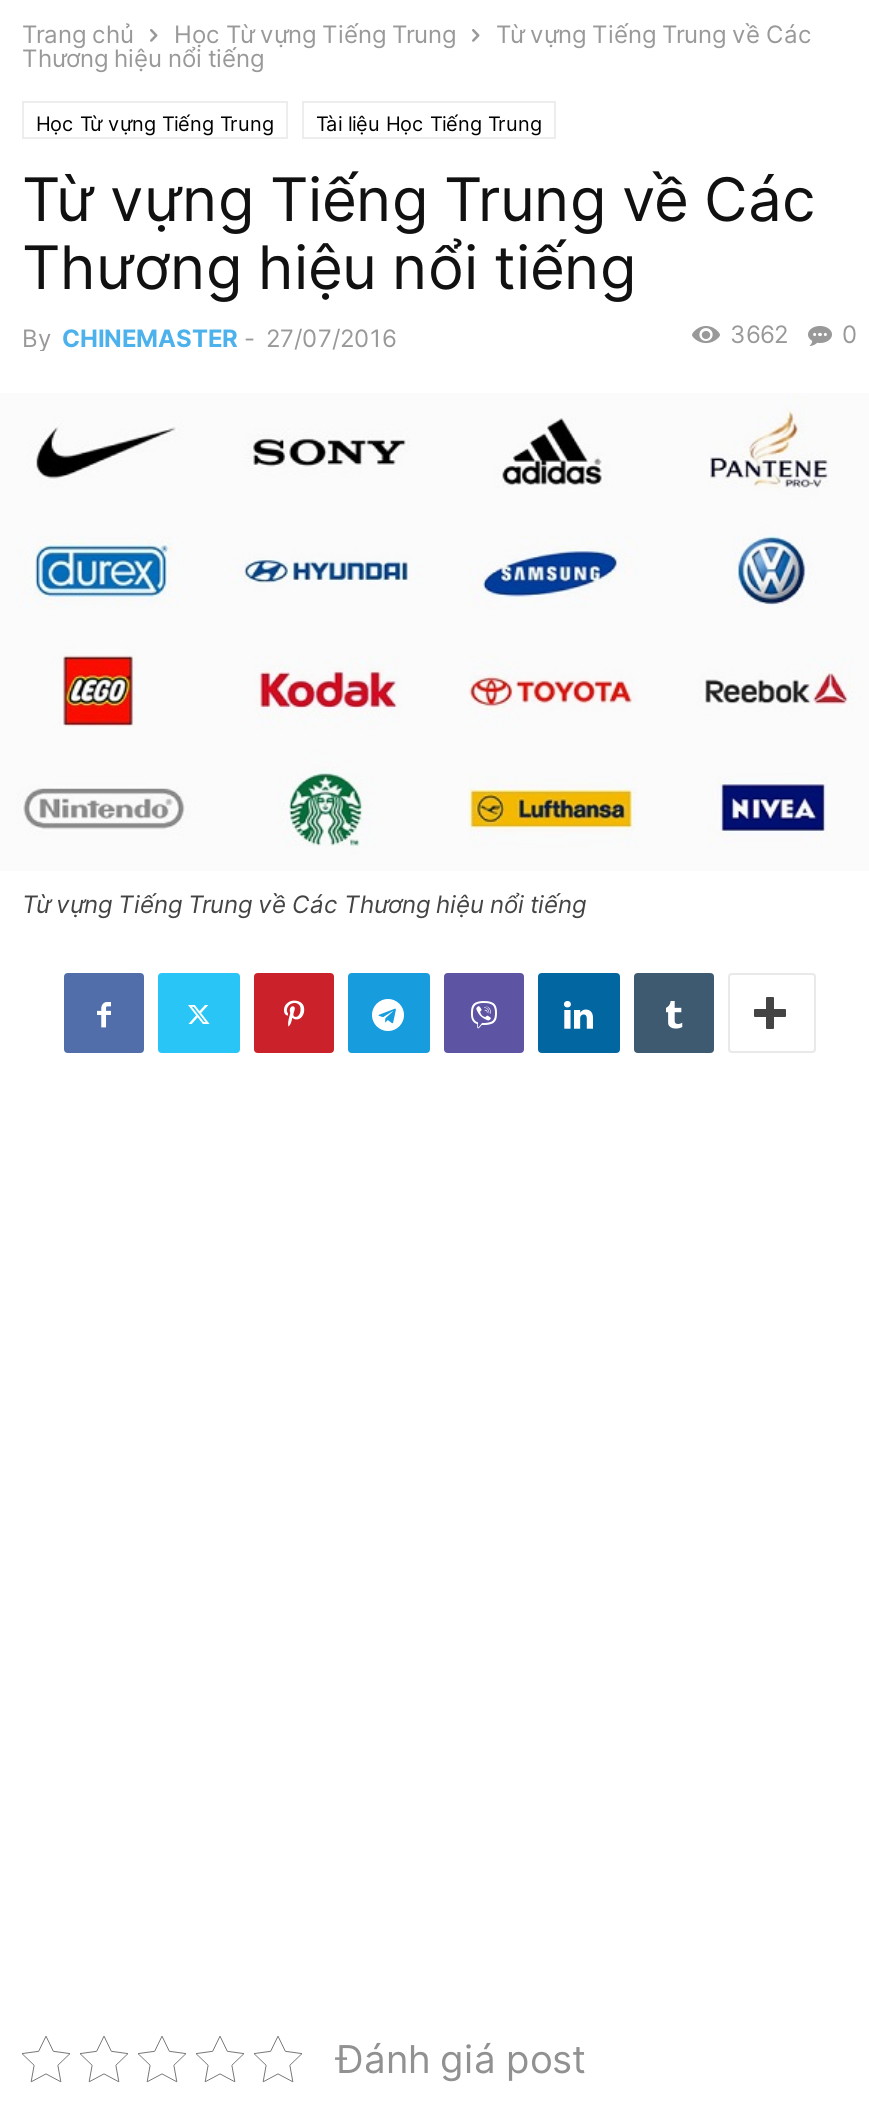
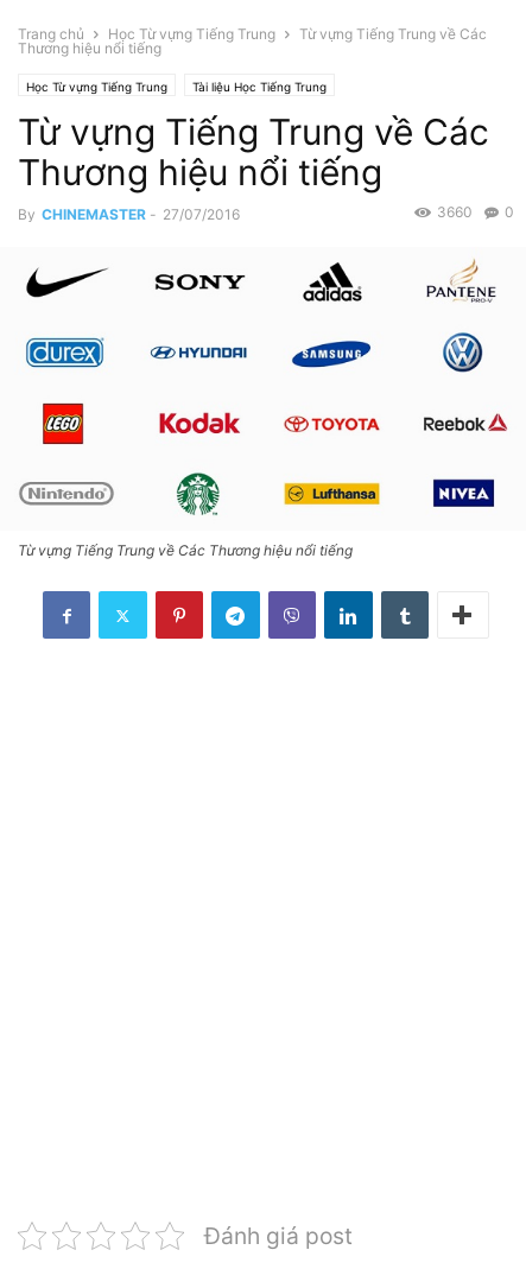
- 3662 0
+ 3660 0
